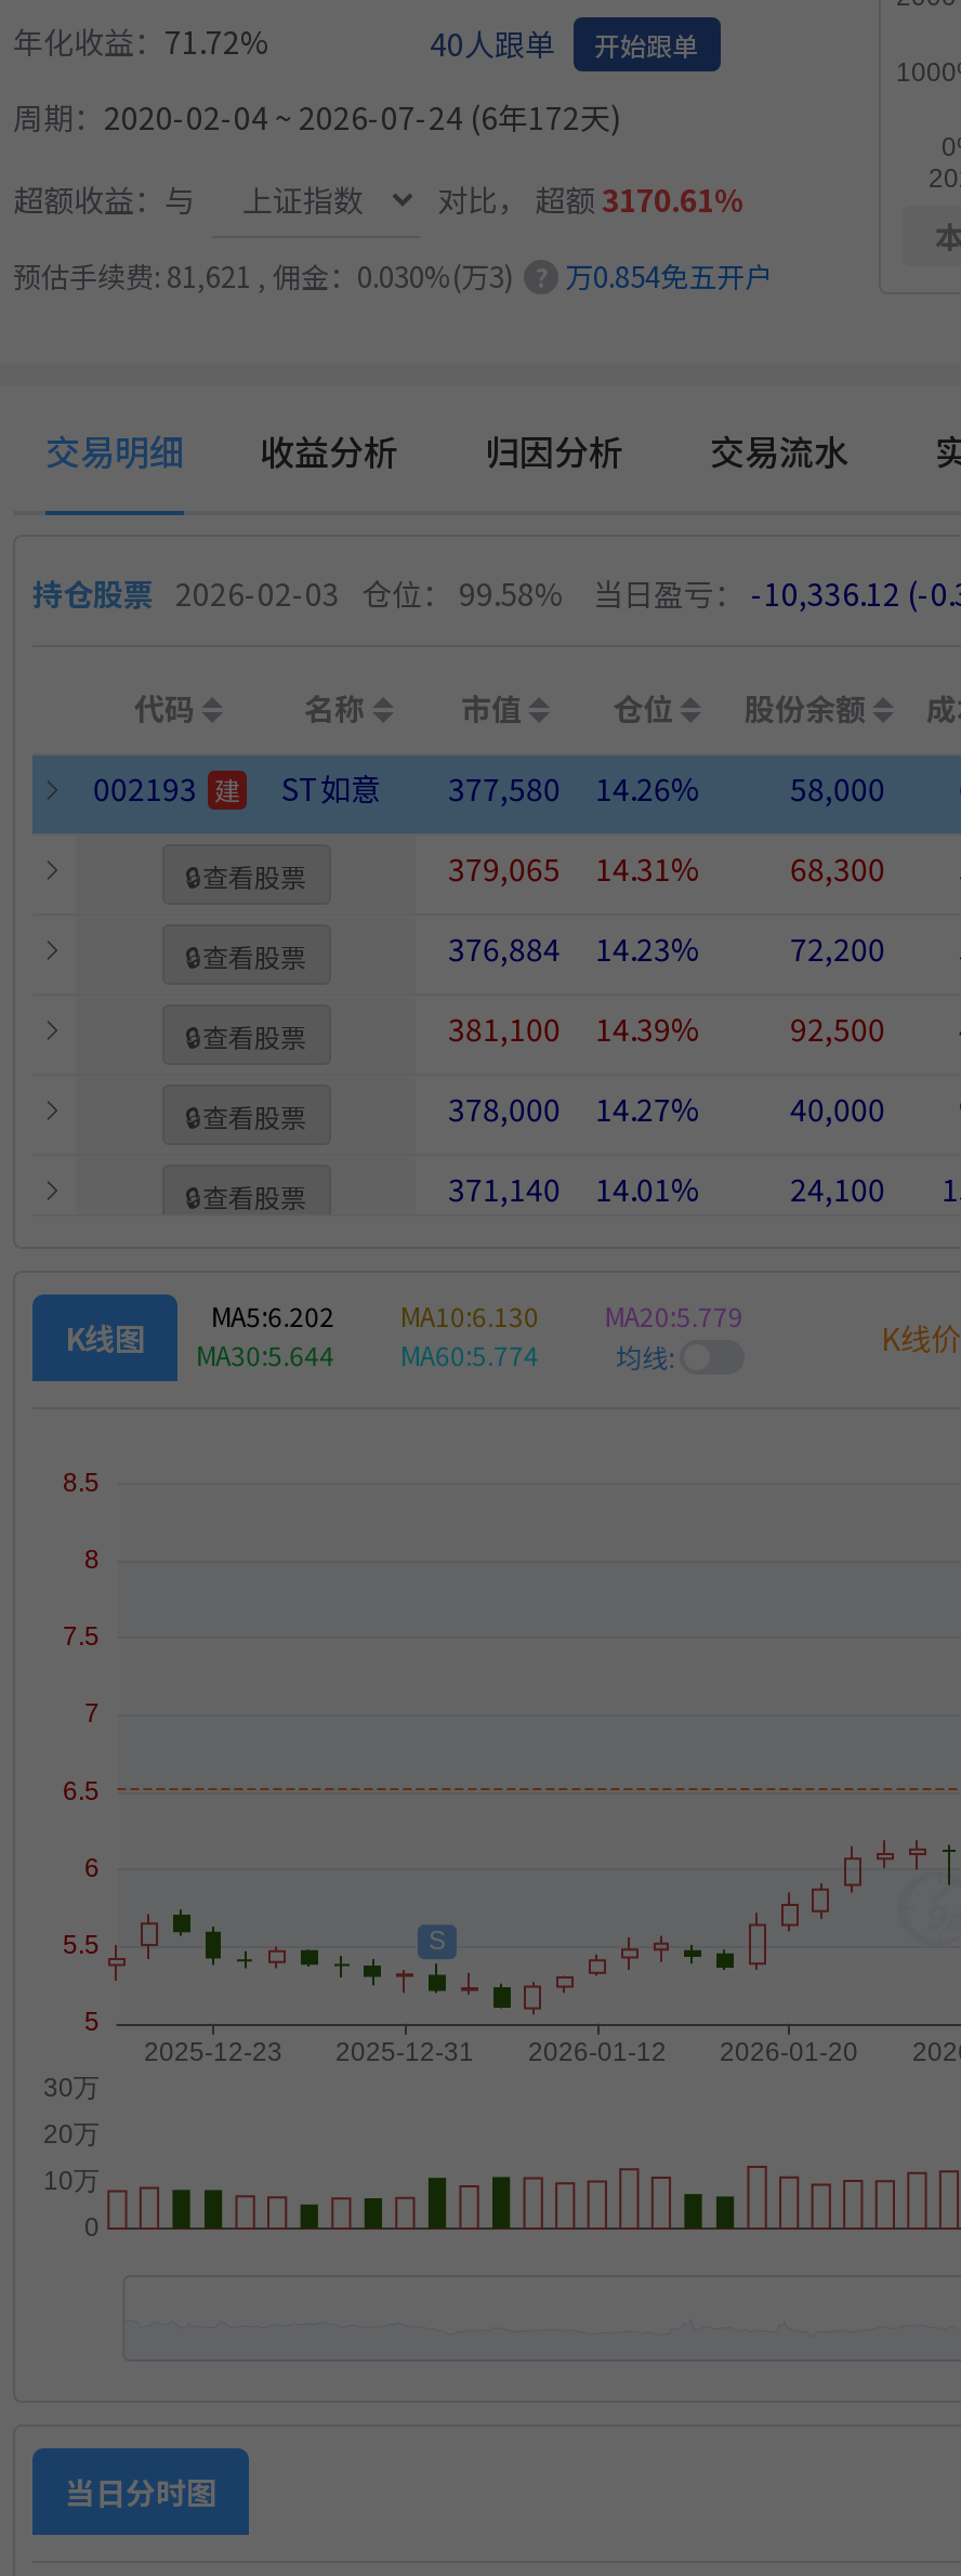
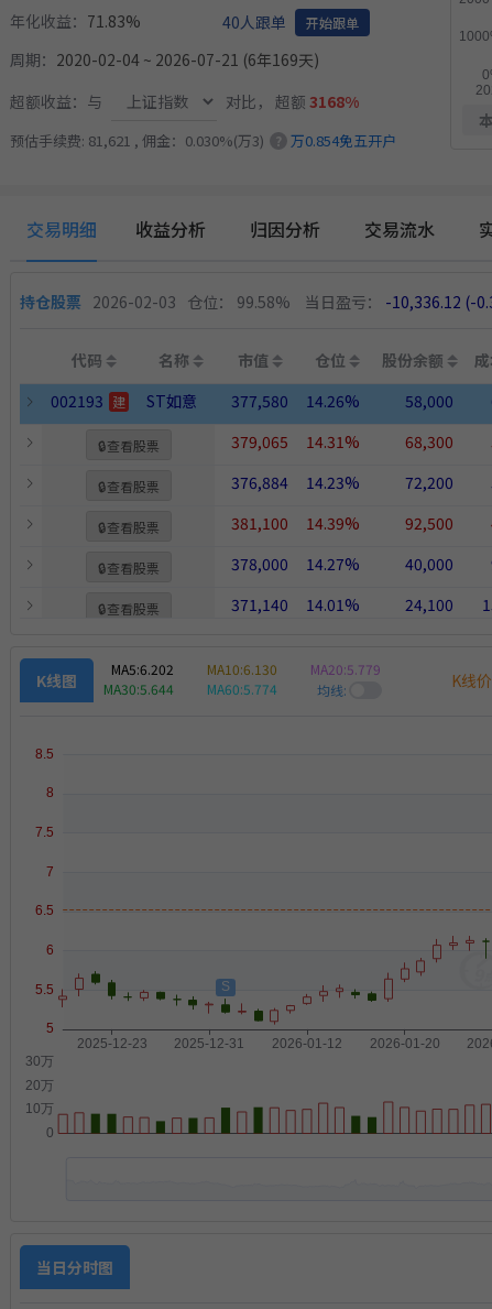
- 年化收益：71.72%
+ 年化收益：71.83%

- 周期：2020-02-04 ~ 2026-07-24 (6年172天)
+ 周期：2020-02-04 ~ 2026-07-21 (6年169天)

- 对比，超额3170.61%
+ 对比，超额3168%
